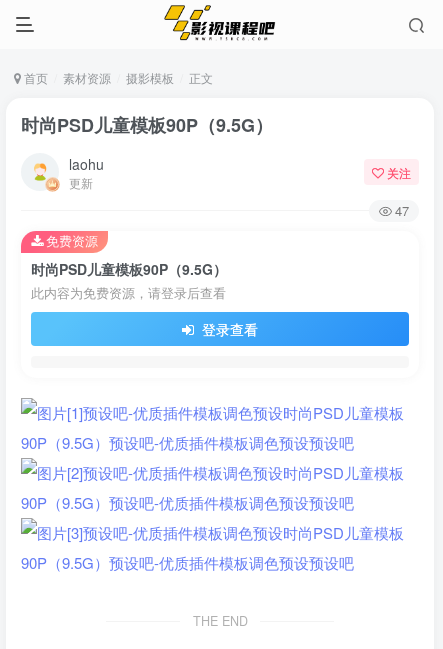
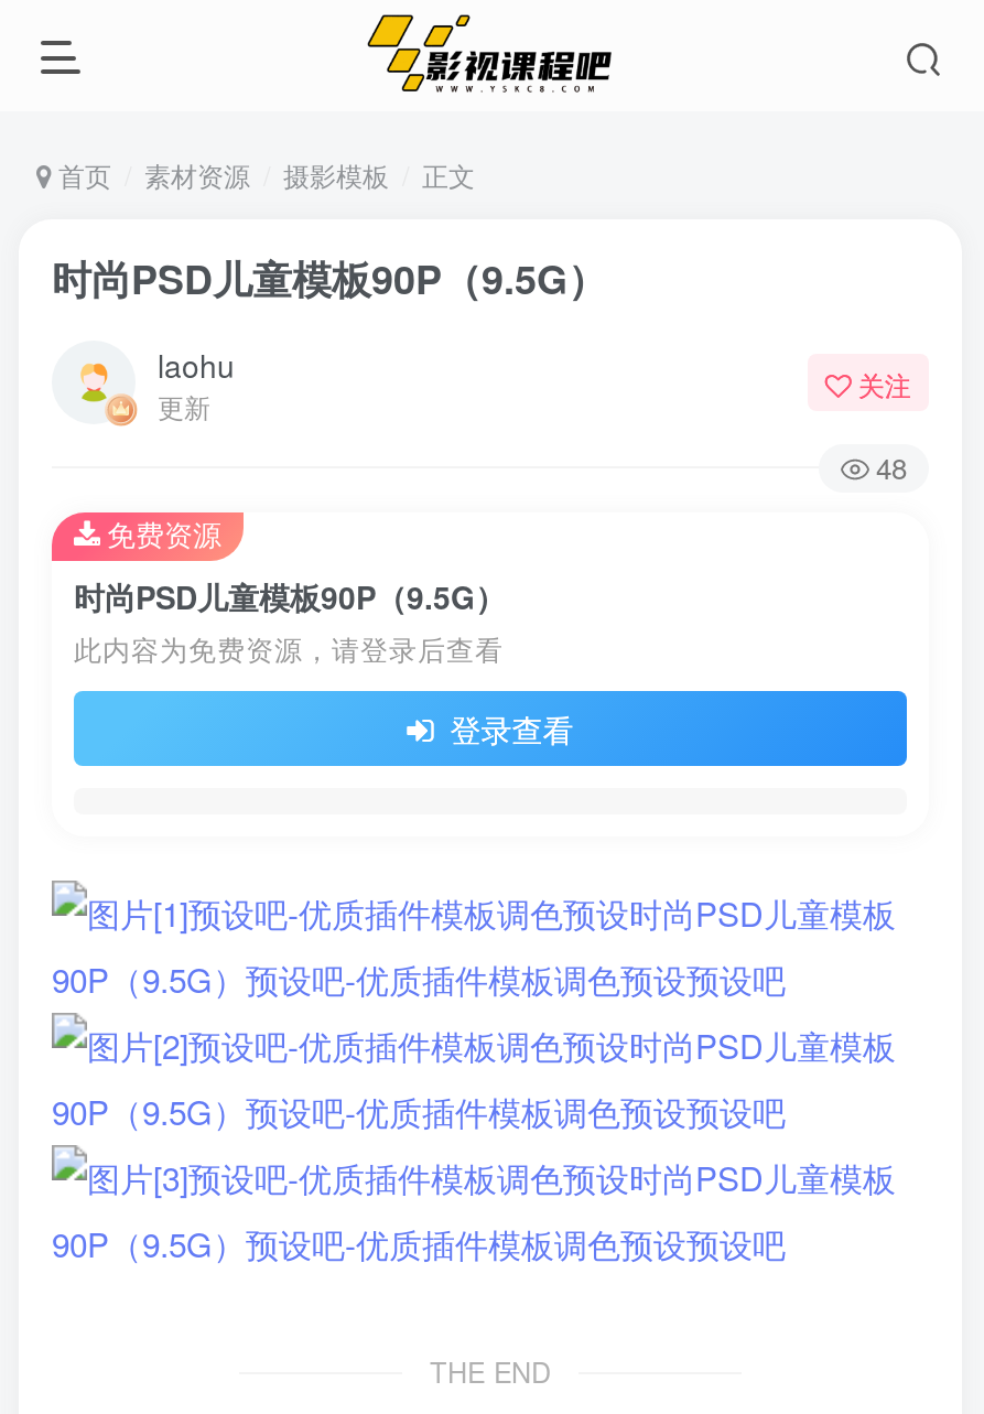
- 47
+ 48
